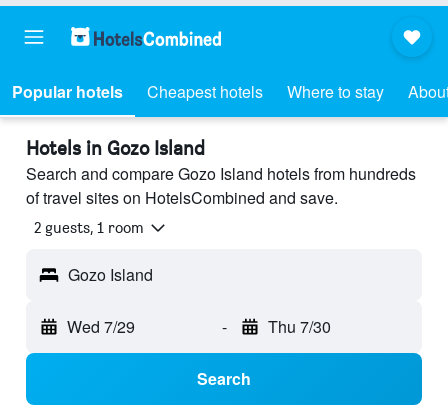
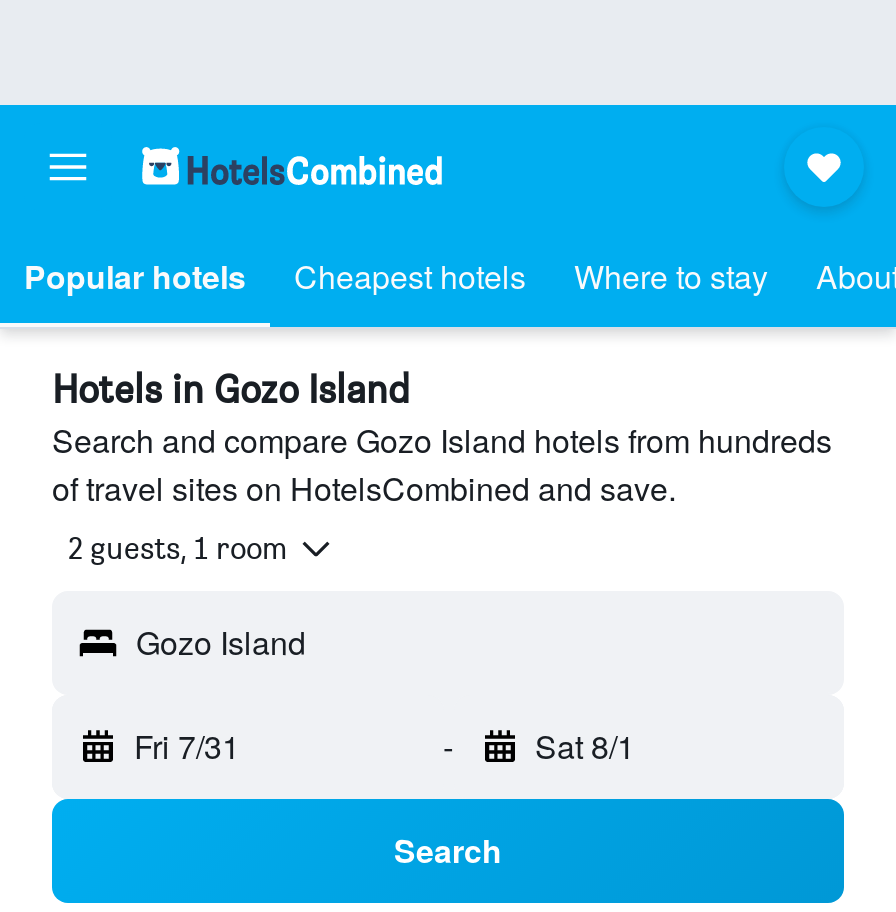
- Wed 7/29
+ Fri 7/31

- Thu 7/30
+ Sat 8/1
